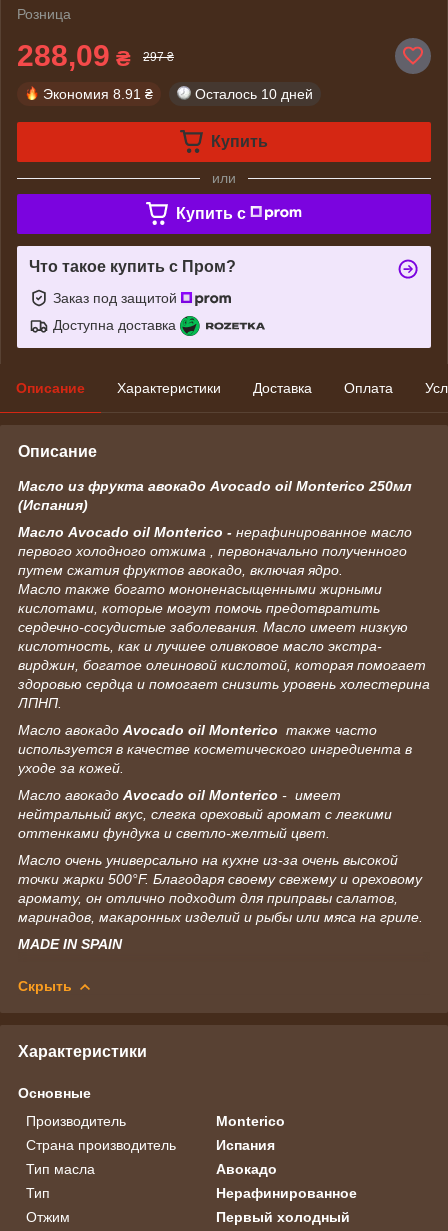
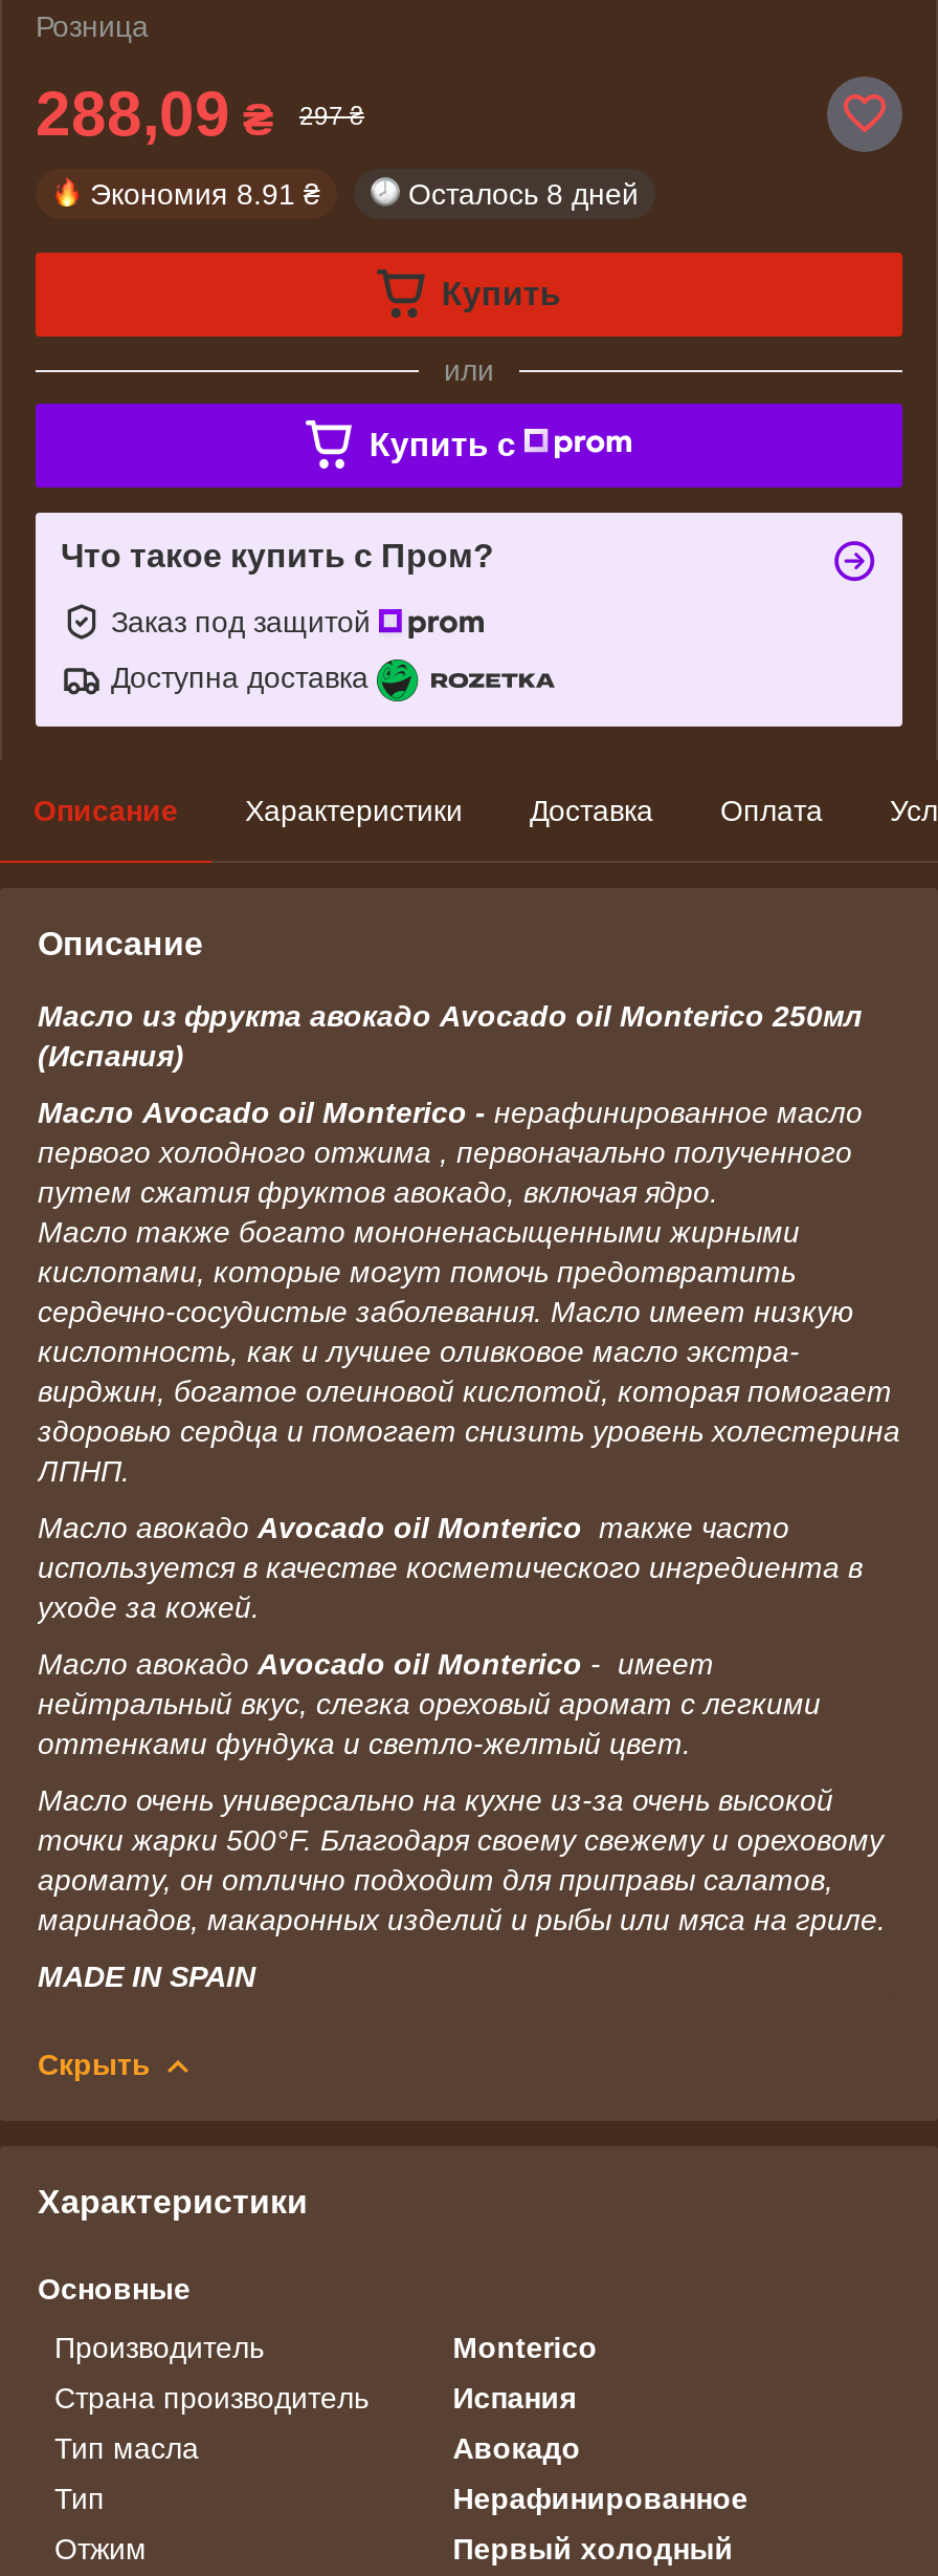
- Осталось 10 дней
+ Осталось 8 дней
